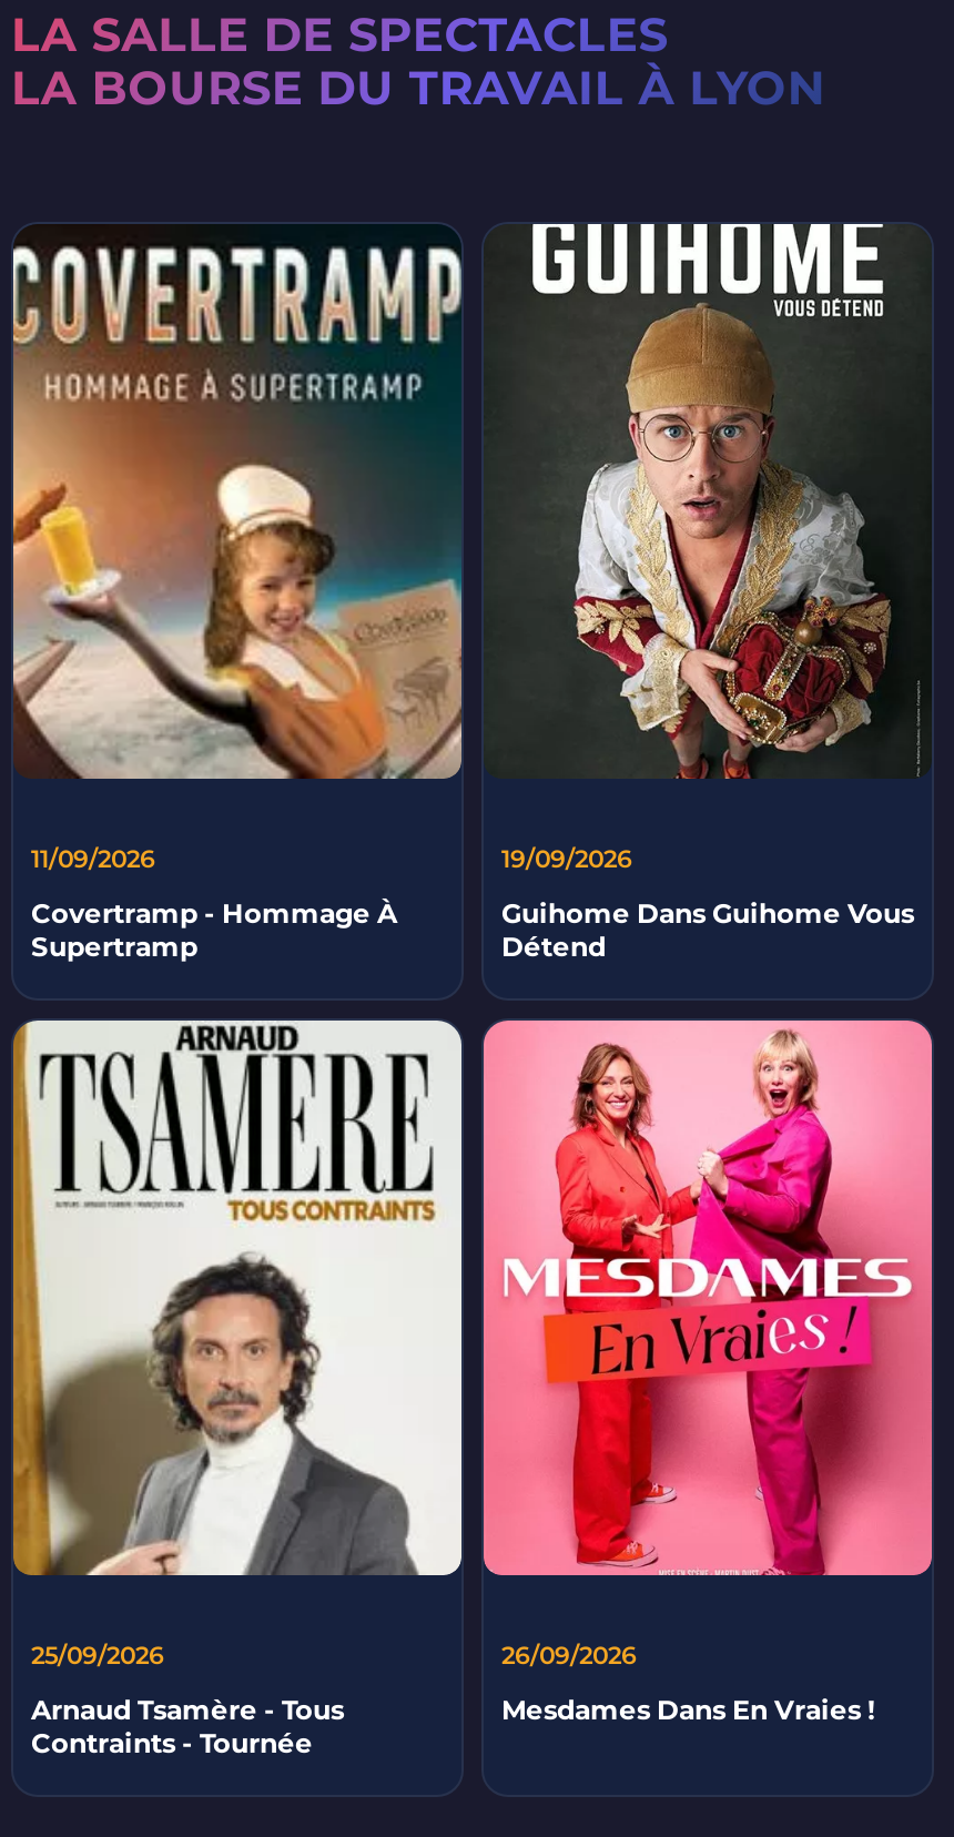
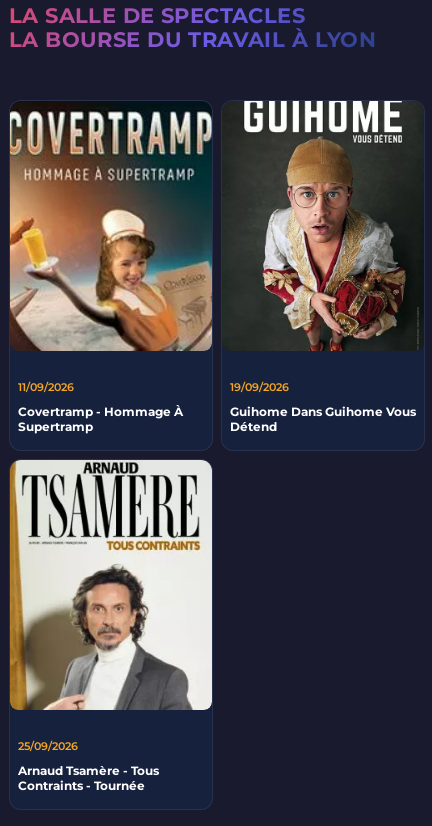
- [image]
- 26/09/2026
- Mesdames Dans En Vraies !
